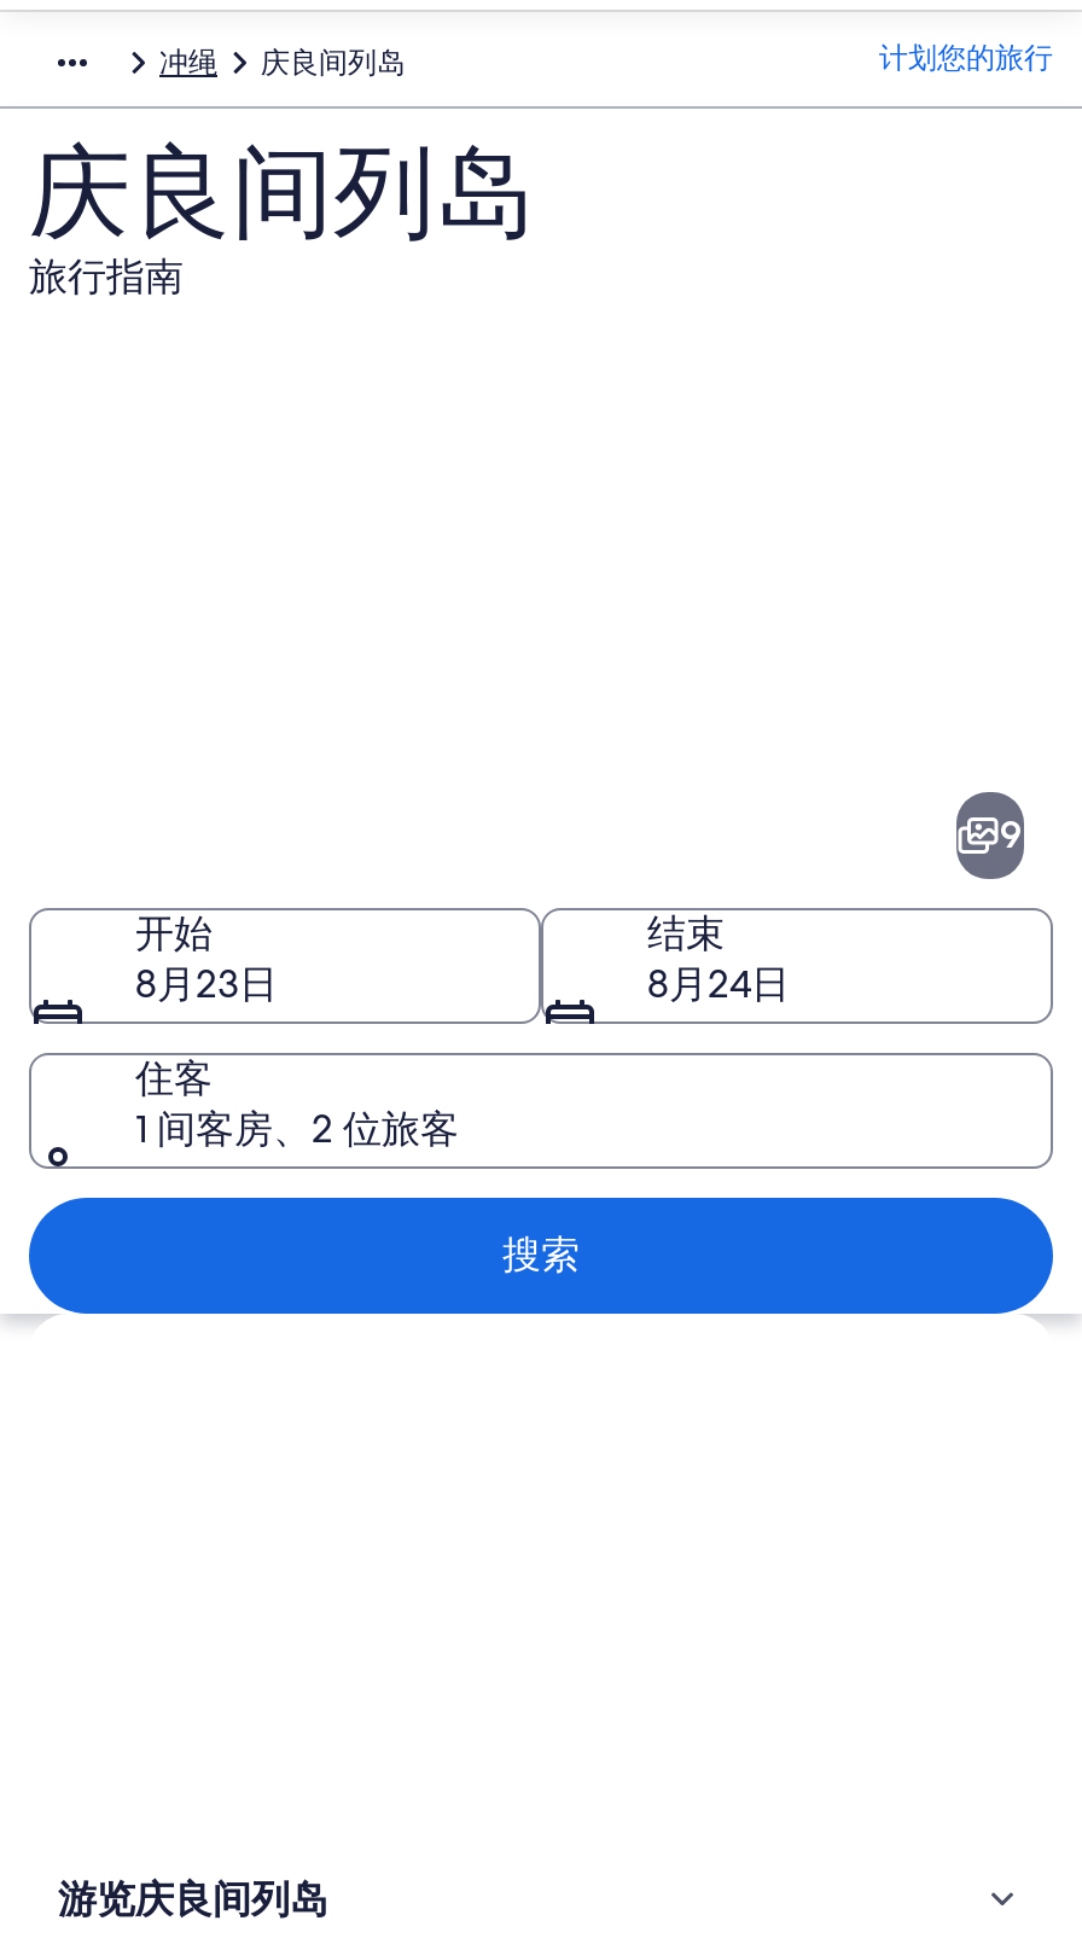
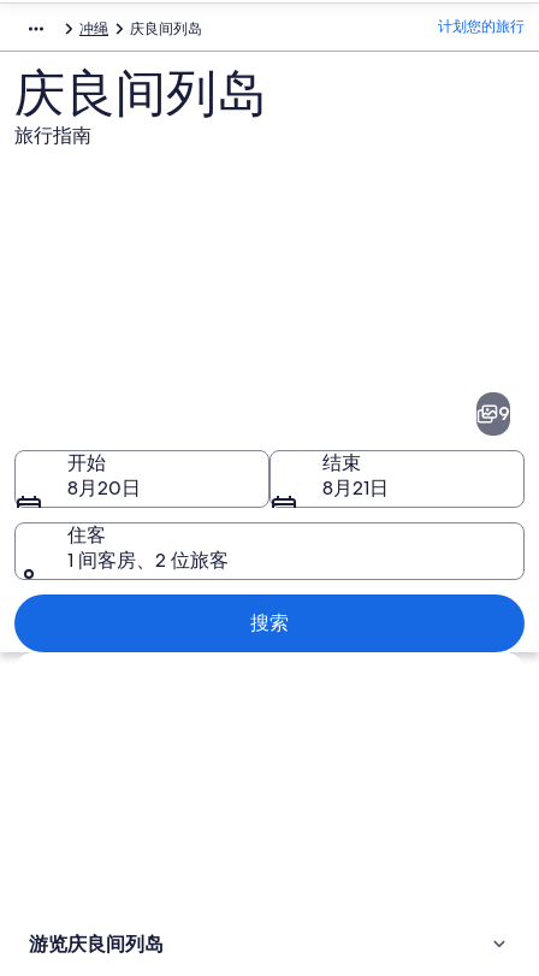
- 8月23日
+ 8月20日

- 8月24日
+ 8月21日
